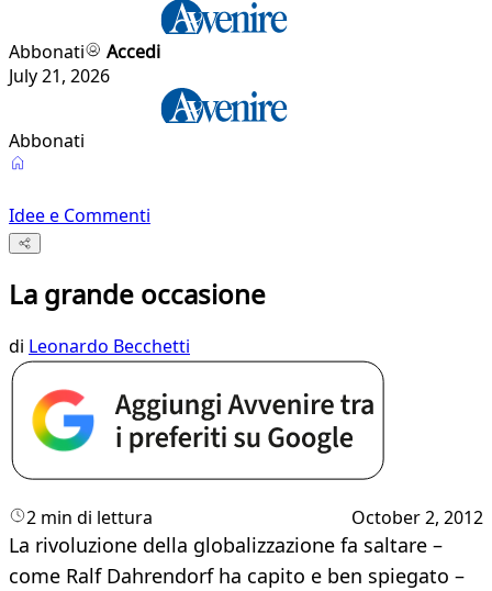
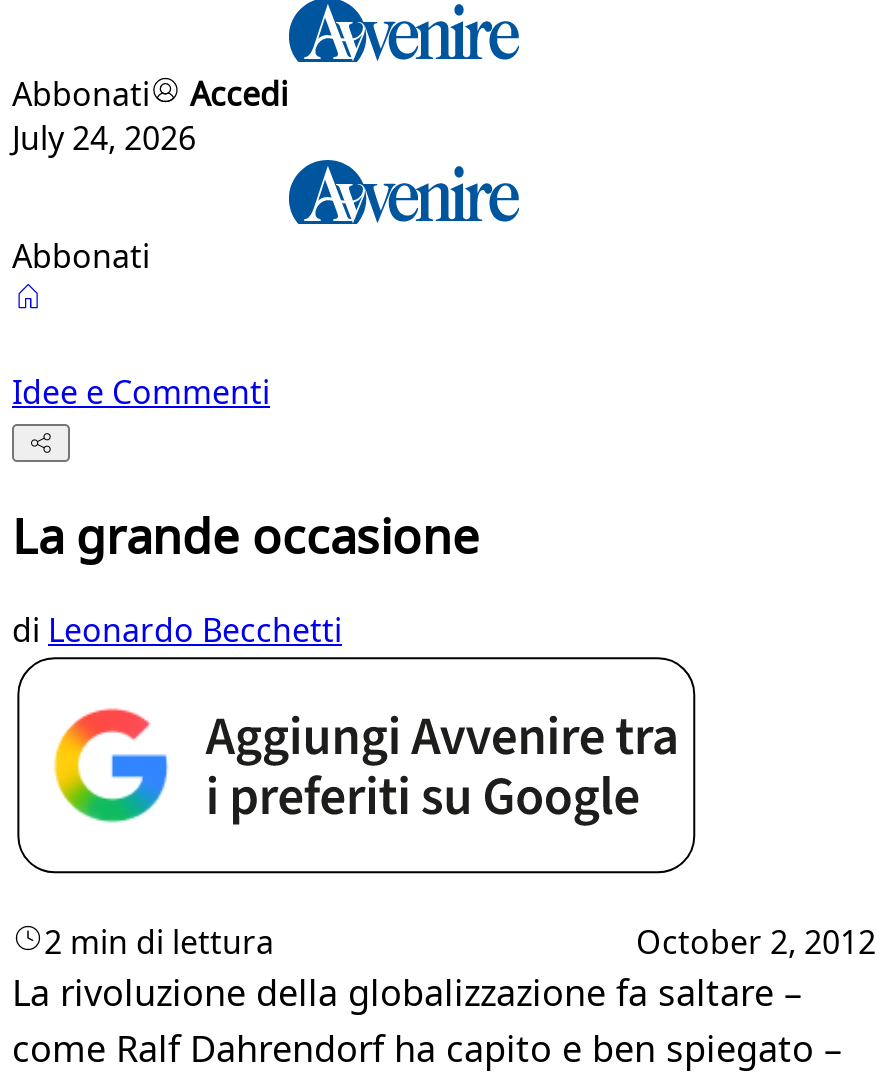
- July 21, 2026
+ July 24, 2026
